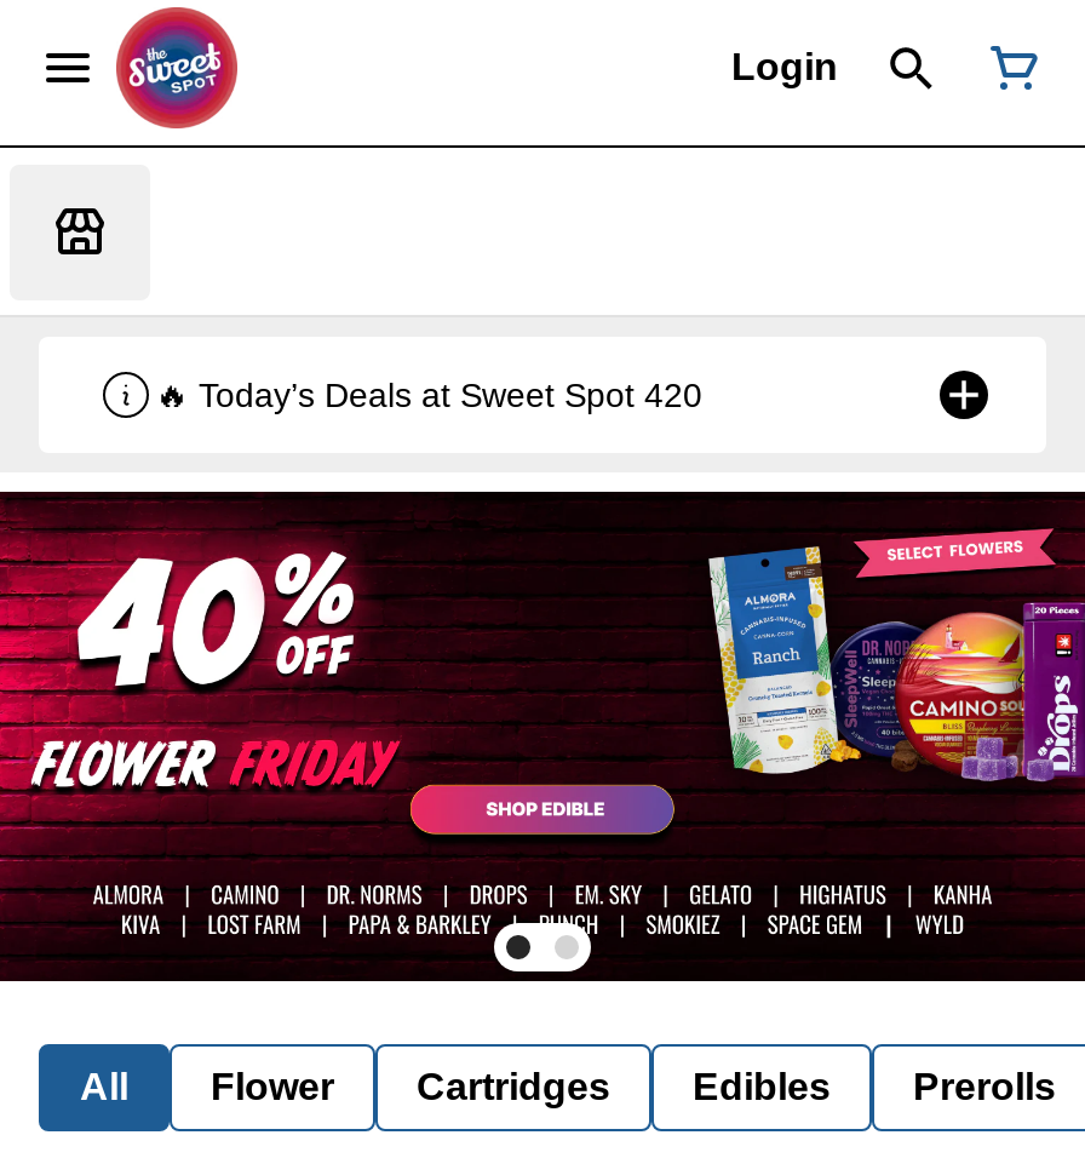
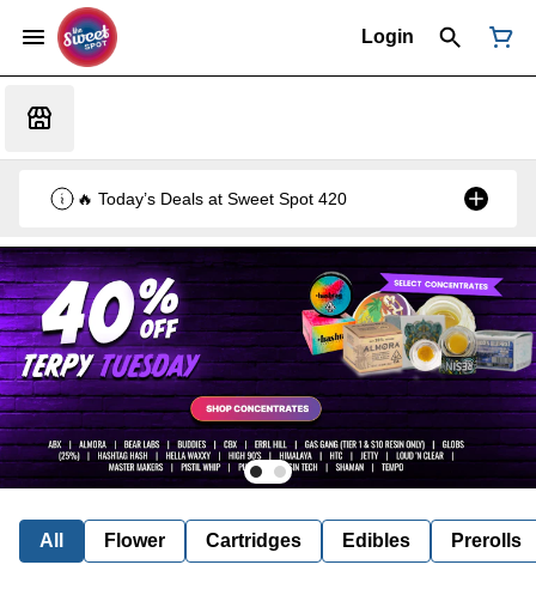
- [image]
+ [image]
